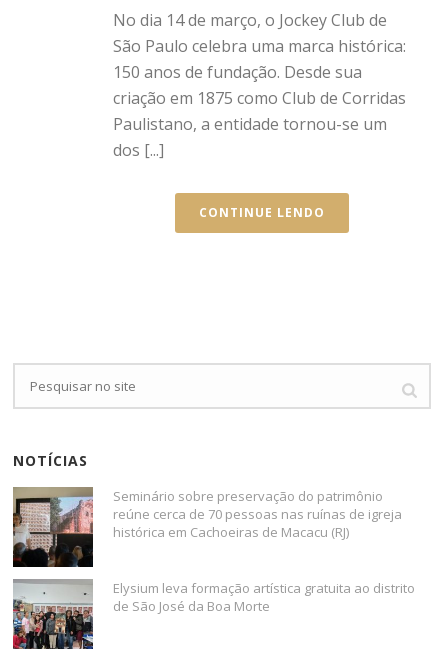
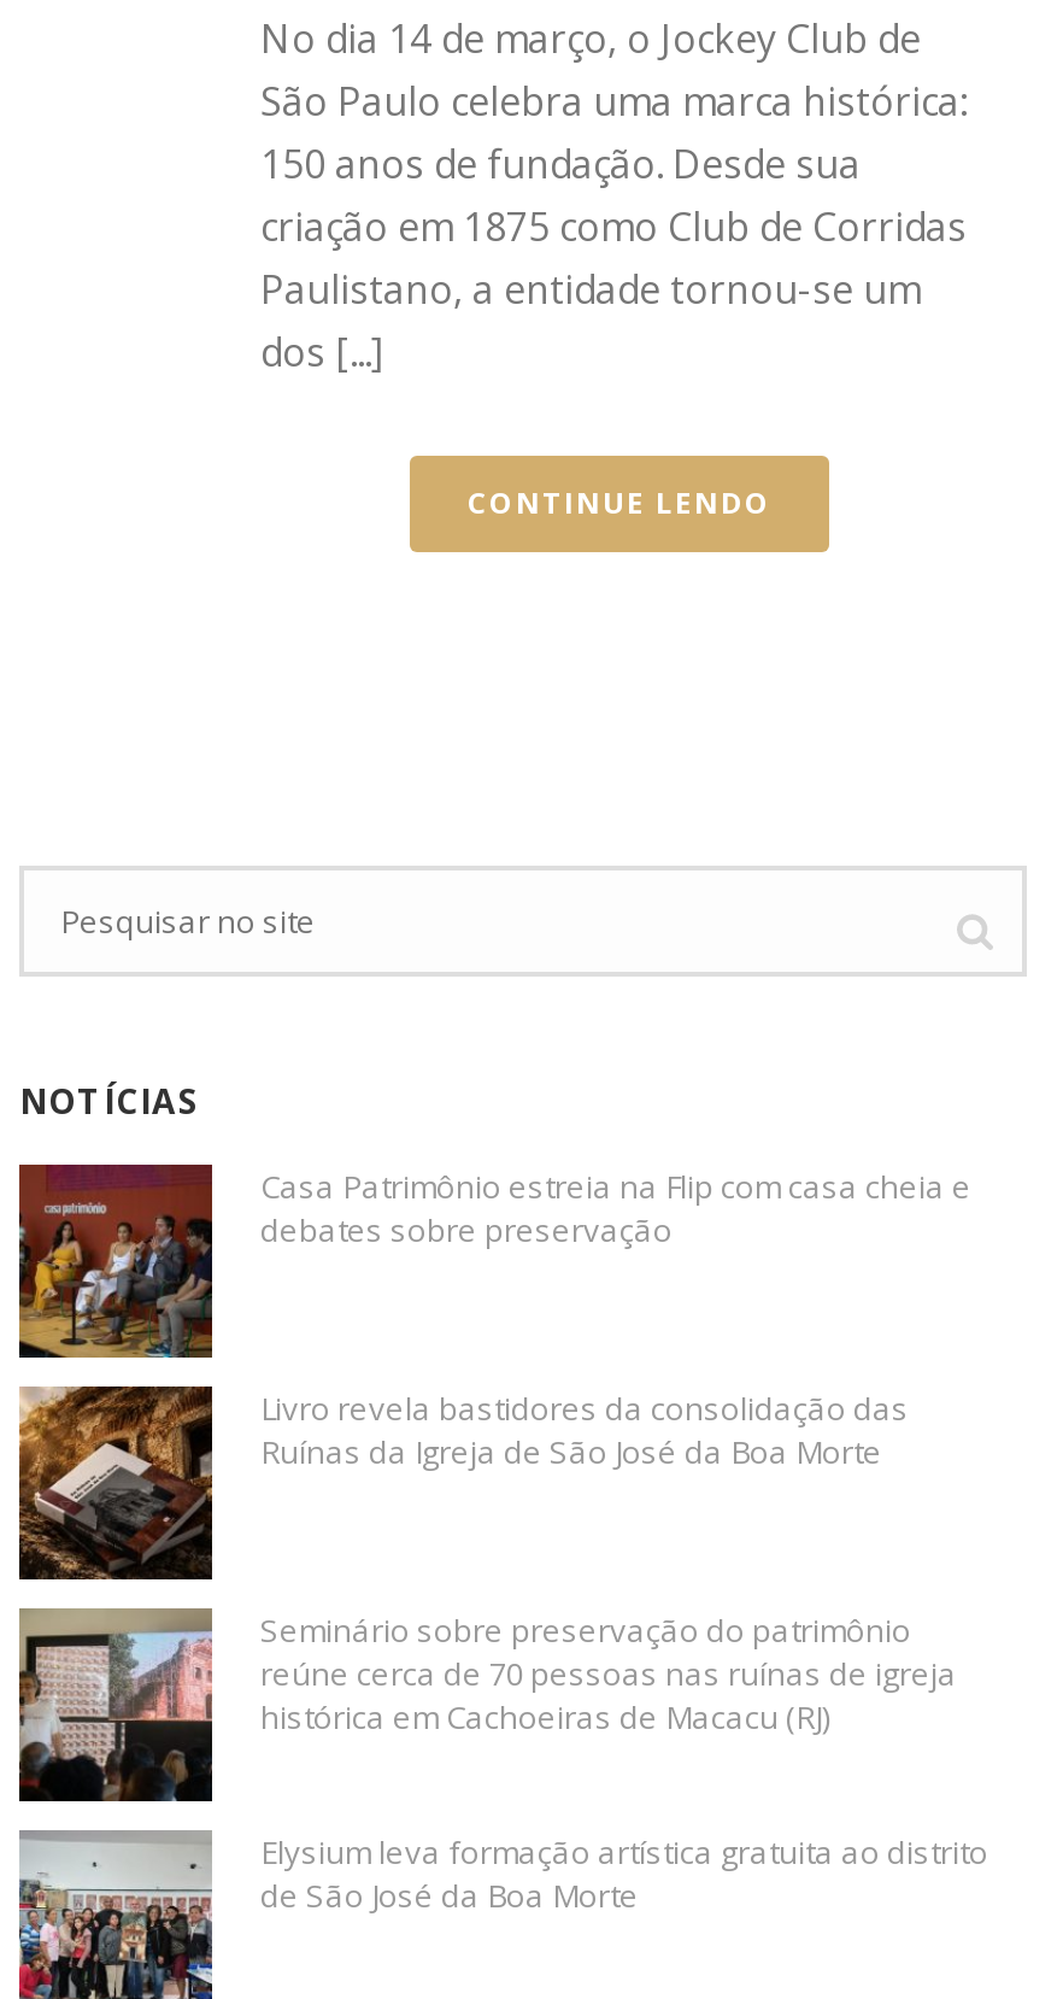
+ [image]
+ Casa Patrimônio estreia na Flip com casa cheia e
+ debates sobre preservação

+ [image]
+ Livro revela bastidores da consolidação das
+ Ruínas da Igreja de São José da Boa Morte
